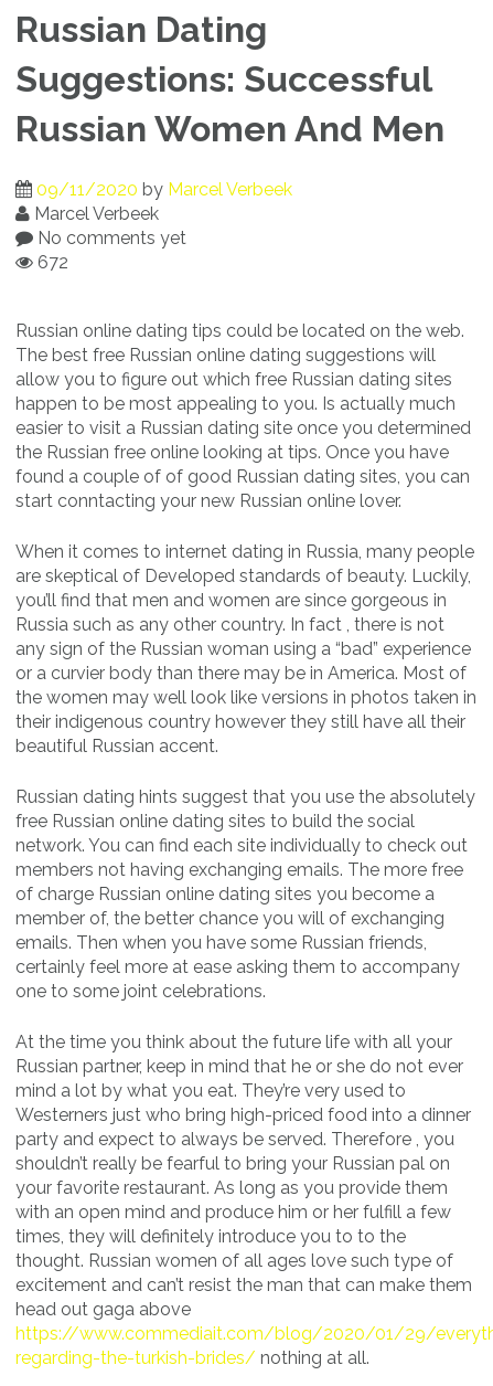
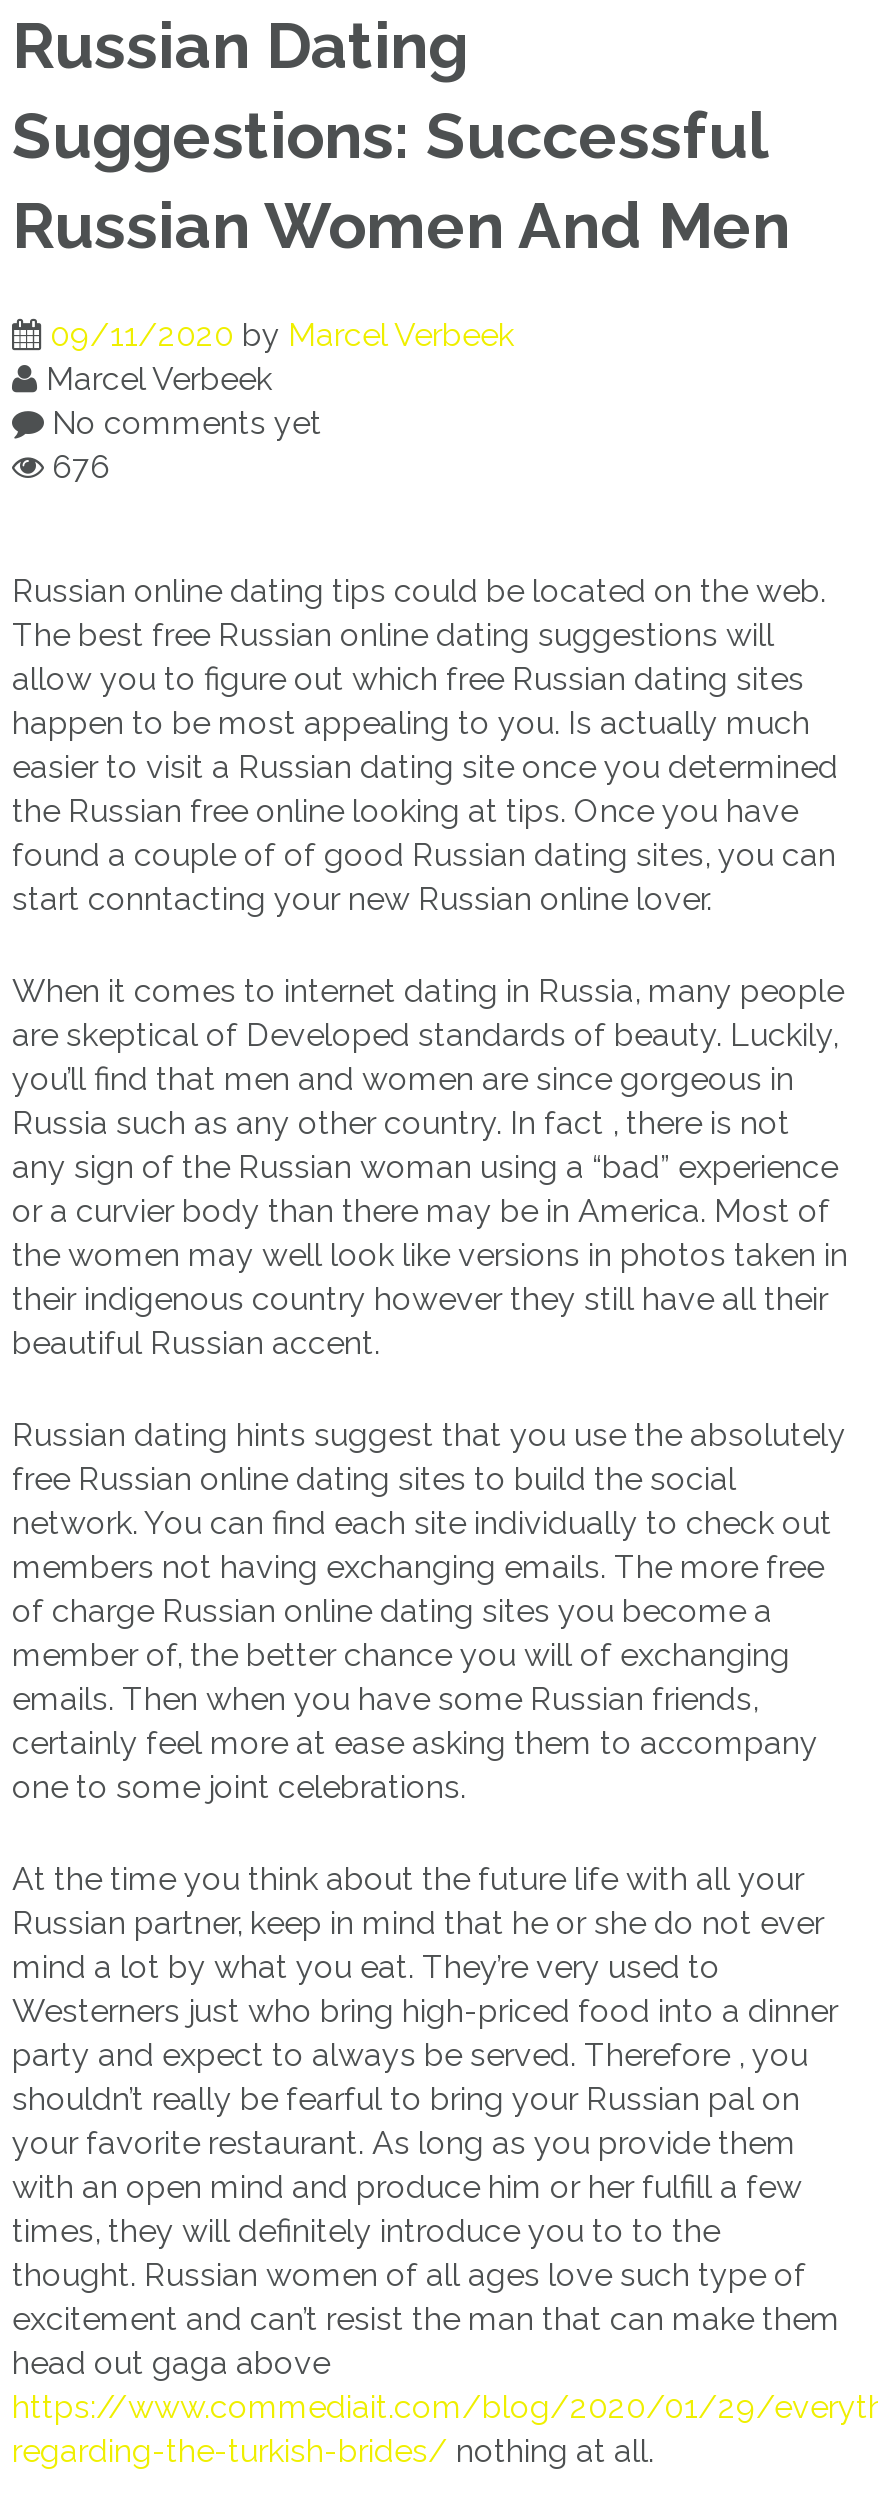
- 672
+ 676
